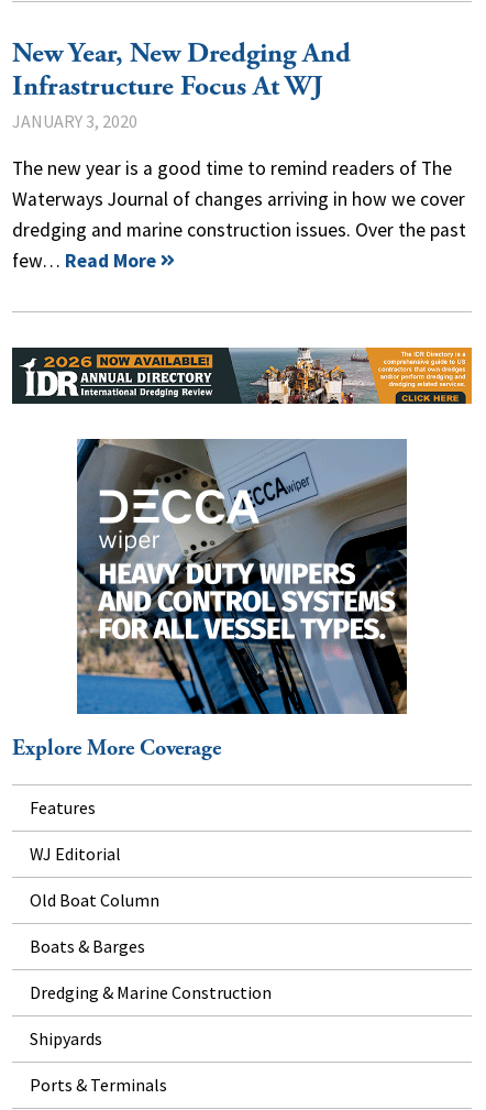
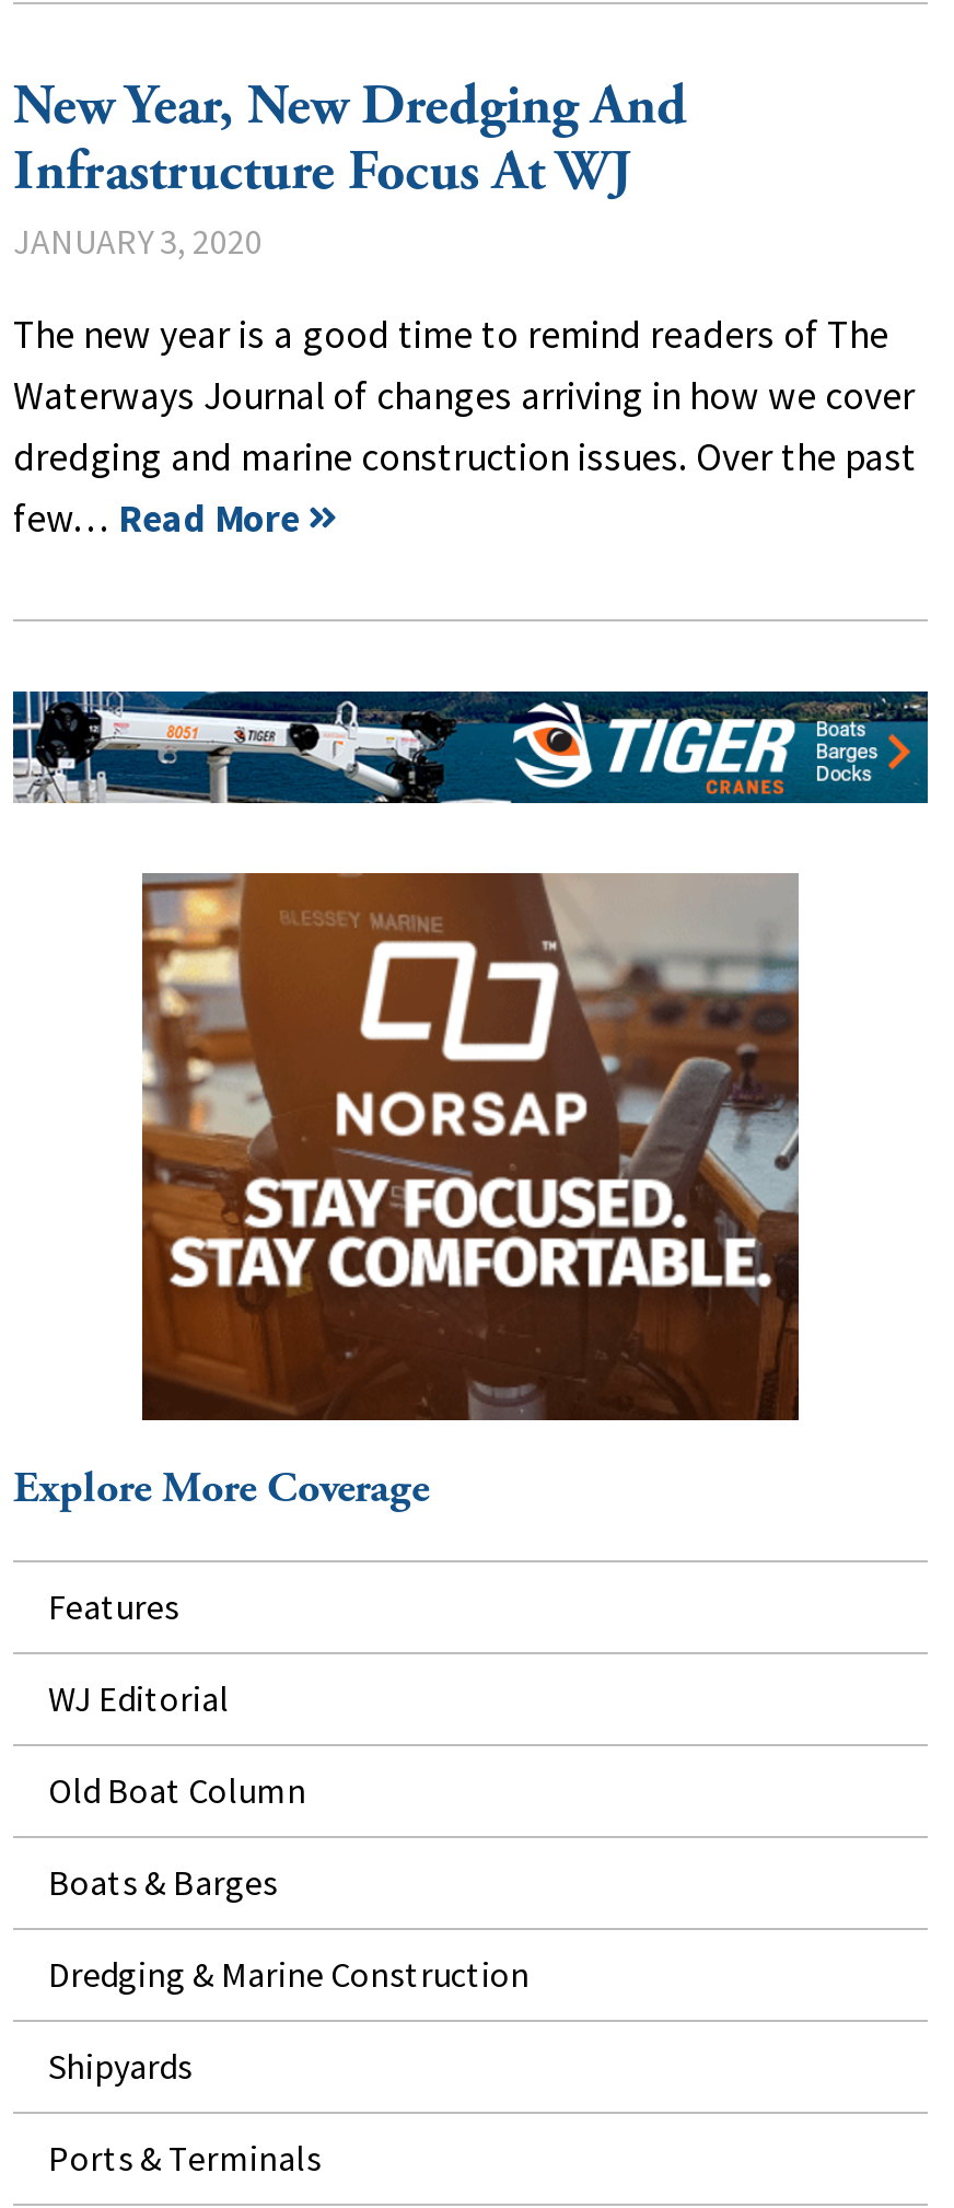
- [image]
+ [image]

- [image]
+ [image]
